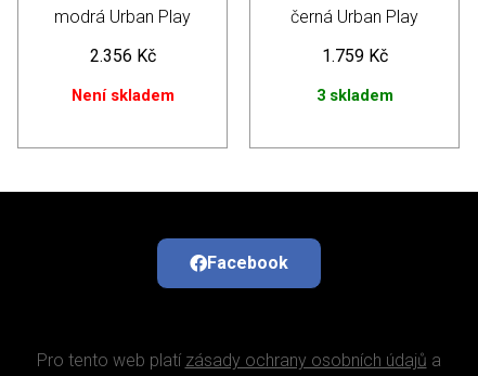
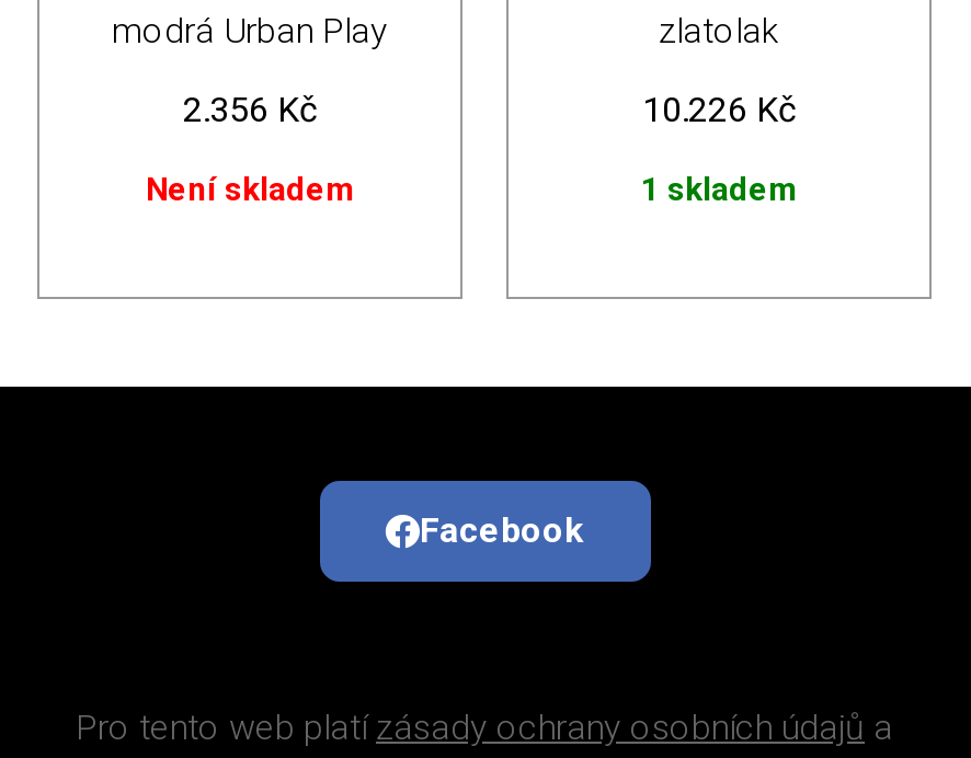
- černá Urban Play
+ zlatolak

- 1.759 Kč
+ 10.226 Kč

- 3 skladem
+ 1 skladem
